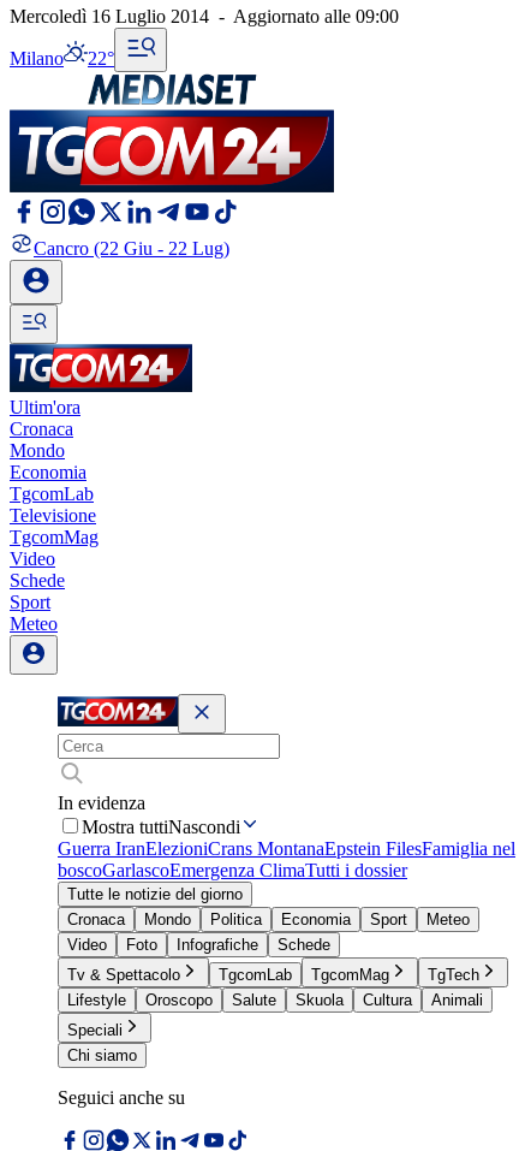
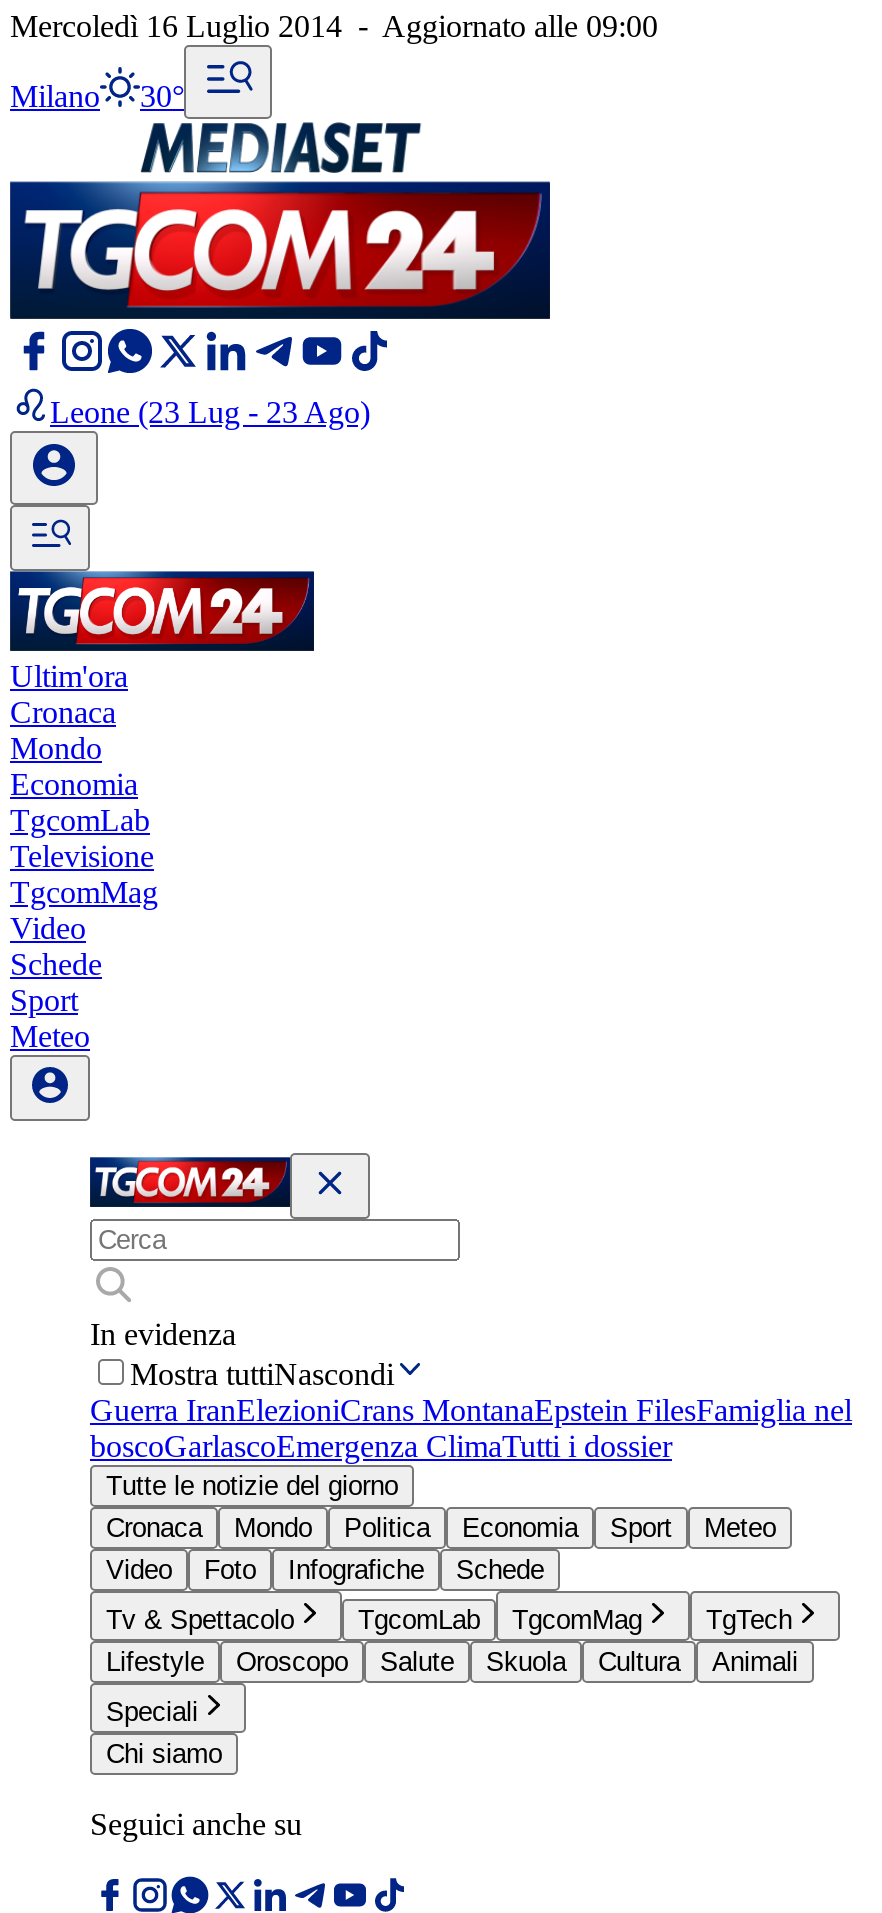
- Milano 22°
+ Milano 30°

- Cancro (22 Giu - 22 Lug)
+ Leone (23 Lug - 23 Ago)
